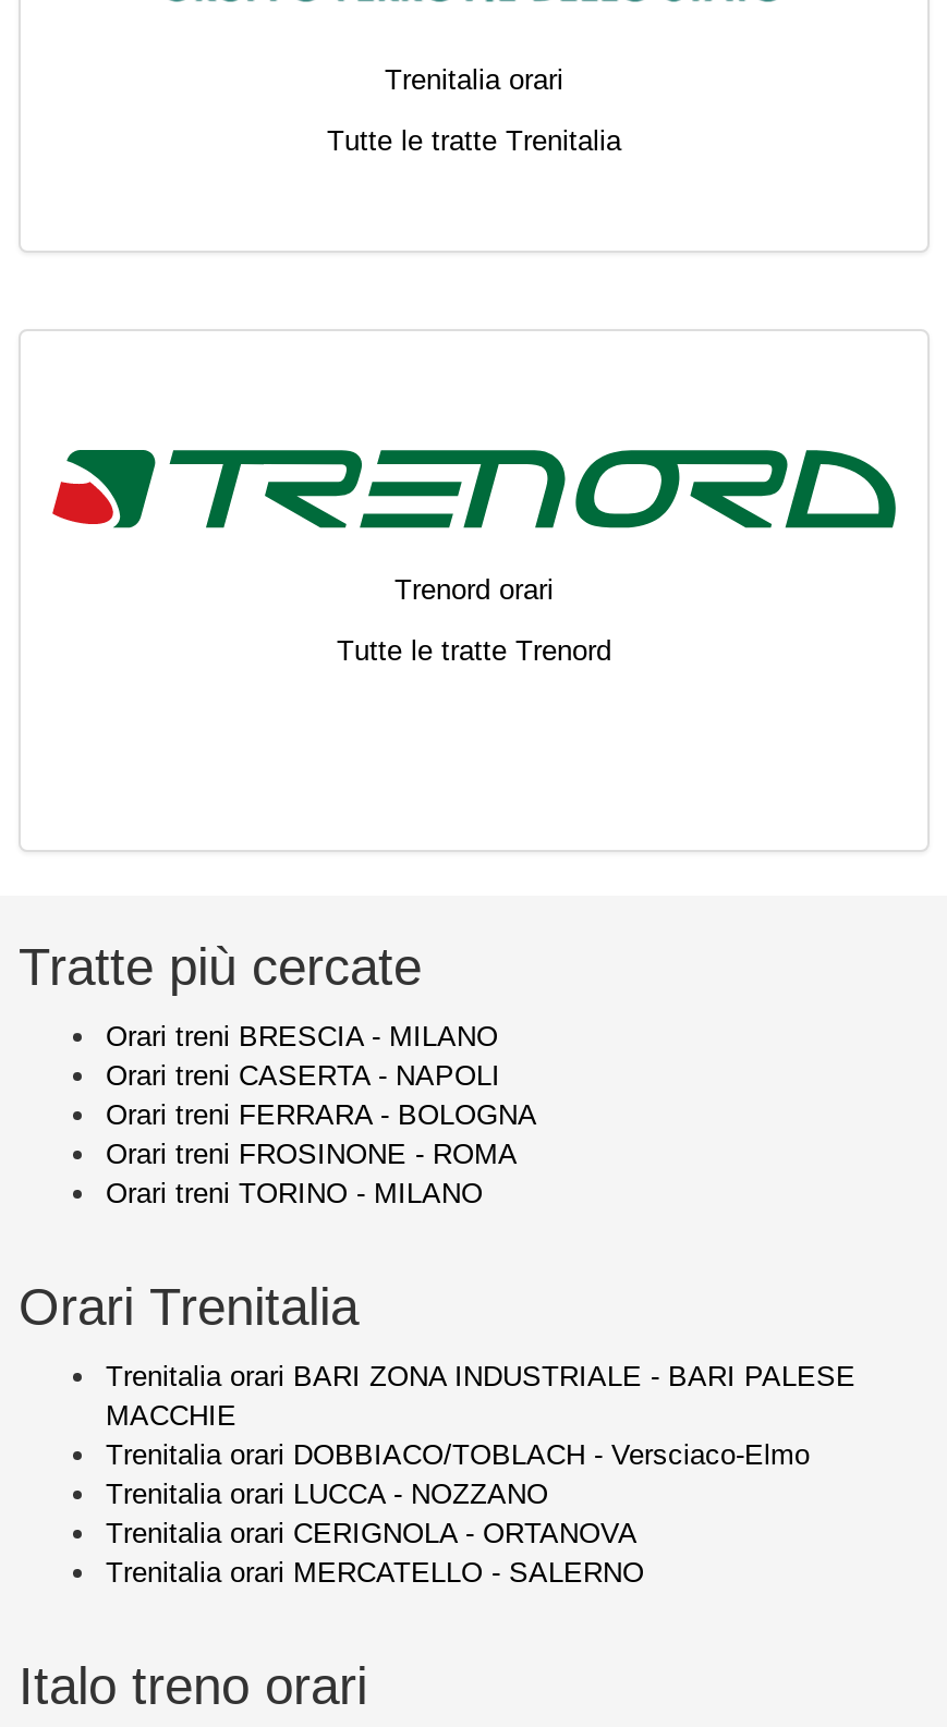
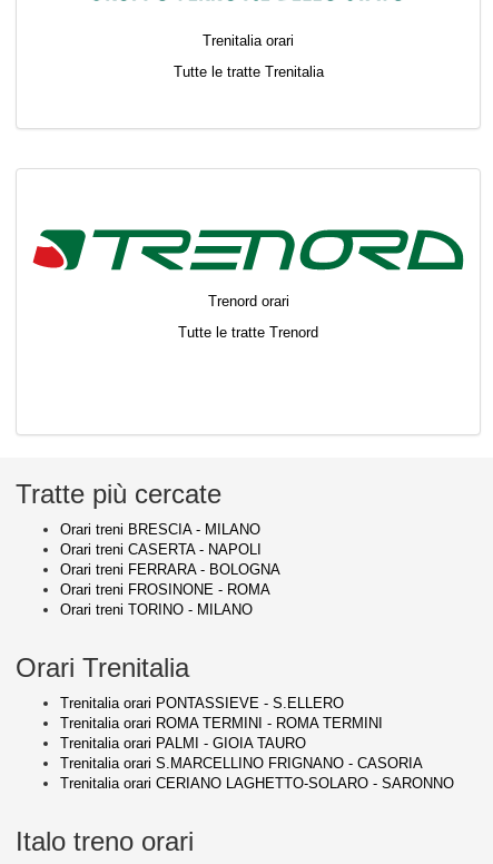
- Trenitalia orari BARI ZONA INDUSTRIALE - BARI PALESE
- MACCHIE
- Trenitalia orari DOBBIACO/TOBLACH - Versciaco-Elmo
- Trenitalia orari LUCCA - NOZZANO
- Trenitalia orari CERIGNOLA - ORTANOVA
- Trenitalia orari MERCATELLO - SALERNO
+ Trenitalia orari PONTASSIEVE - S.ELLERO
+ Trenitalia orari ROMA TERMINI - ROMA TERMINI
+ Trenitalia orari PALMI - GIOIA TAURO
+ Trenitalia orari S.MARCELLINO FRIGNANO - CASORIA
+ Trenitalia orari CERIANO LAGHETTO-SOLARO - SARONNO
